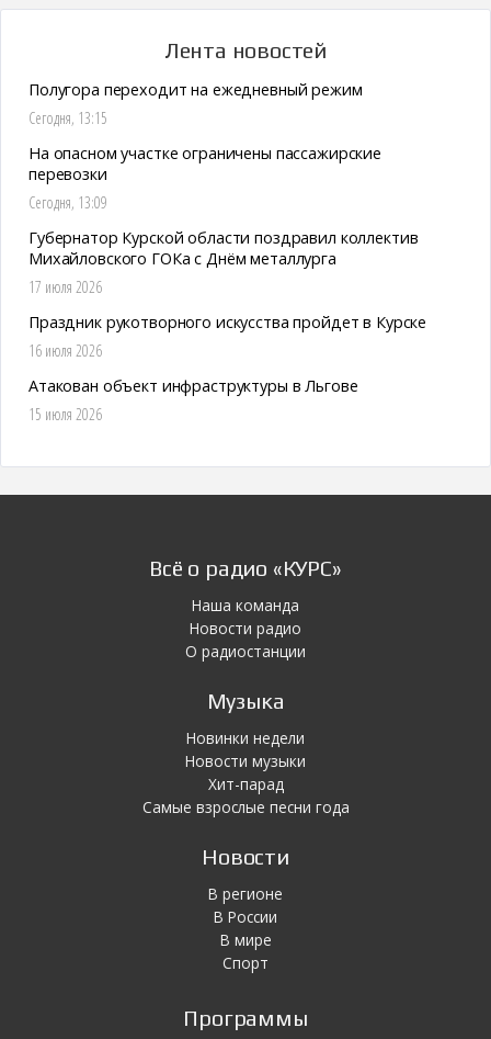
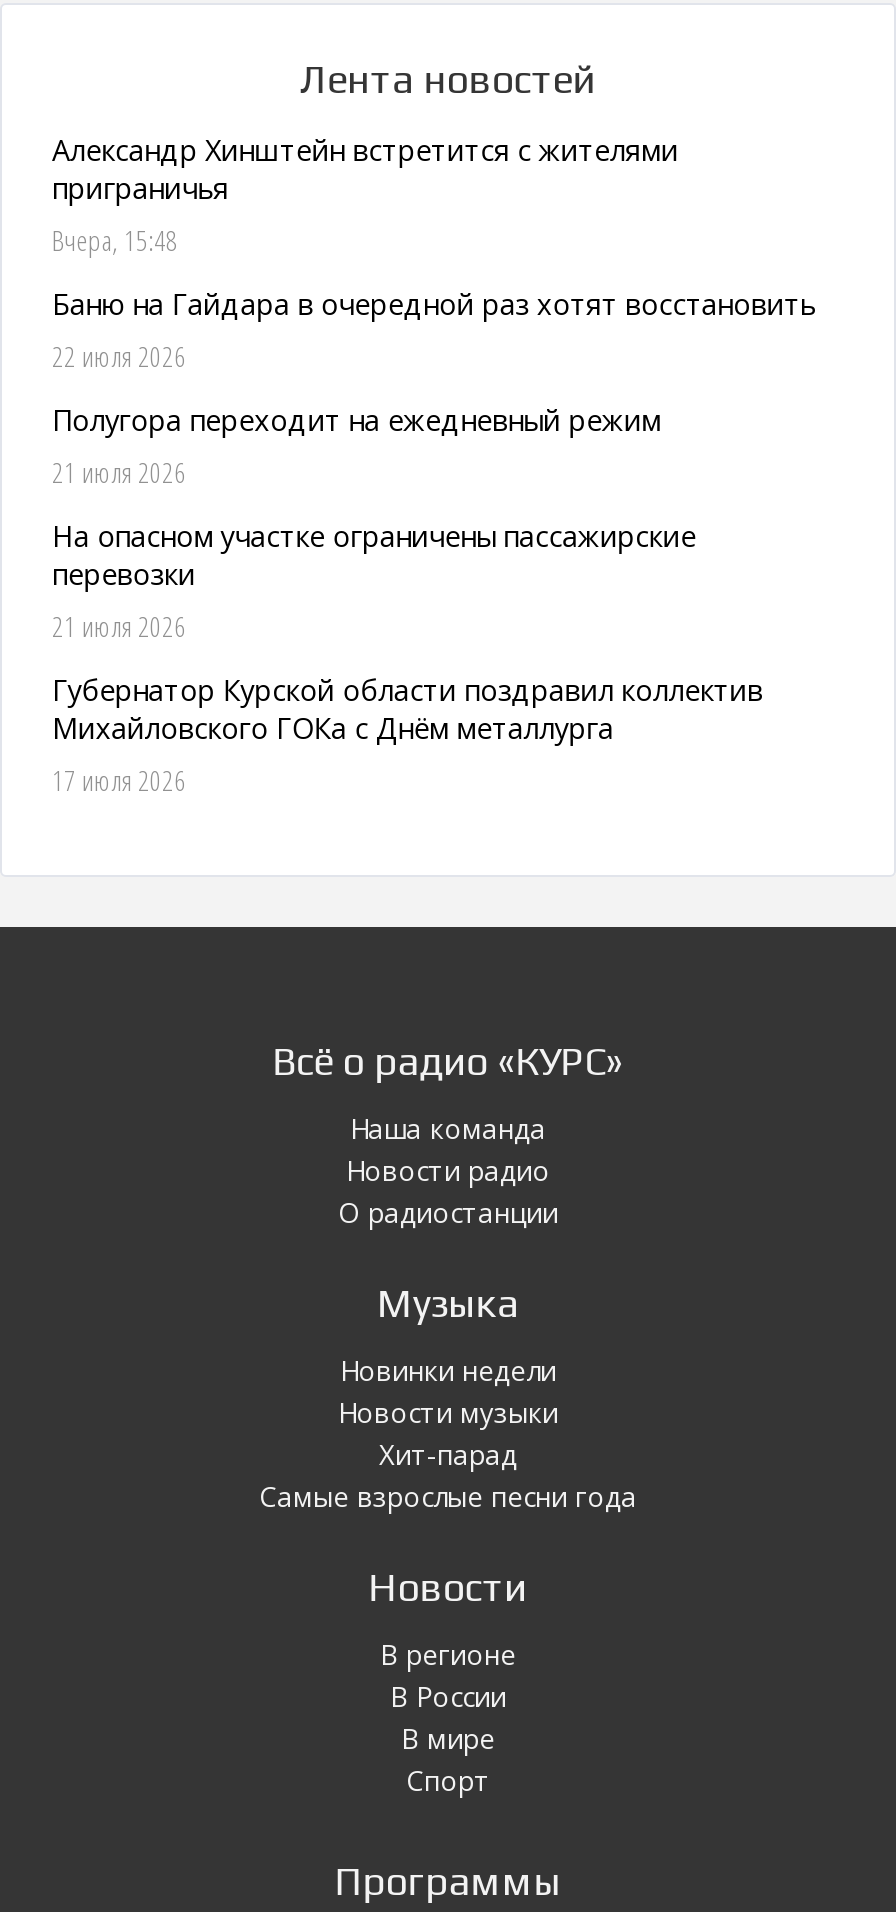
+ Александр Хинштейн встретится с жителями
+ приграничья
+ Вчера, 15:48
+ Баню на Гайдара в очередной раз хотят восстановить
+ 22 июля 2026

moved down: Полугора переходит на ежедневный режим

- Сегодня, 13:15
+ 21 июля 2026

moved down: На опасном участке ограничены пассажирские | перевозки

- Сегодня, 13:09
+ 21 июля 2026

moved down: Губернатор Курской области поздравил коллектив | Михайловского ГОКа с Днём металлурга | 17 июля 2026

- Праздник рукотворного искусства пройдет в Курске
- 16 июля 2026
- Атакован объект инфраструктуры в Льгове
- 15 июля 2026
